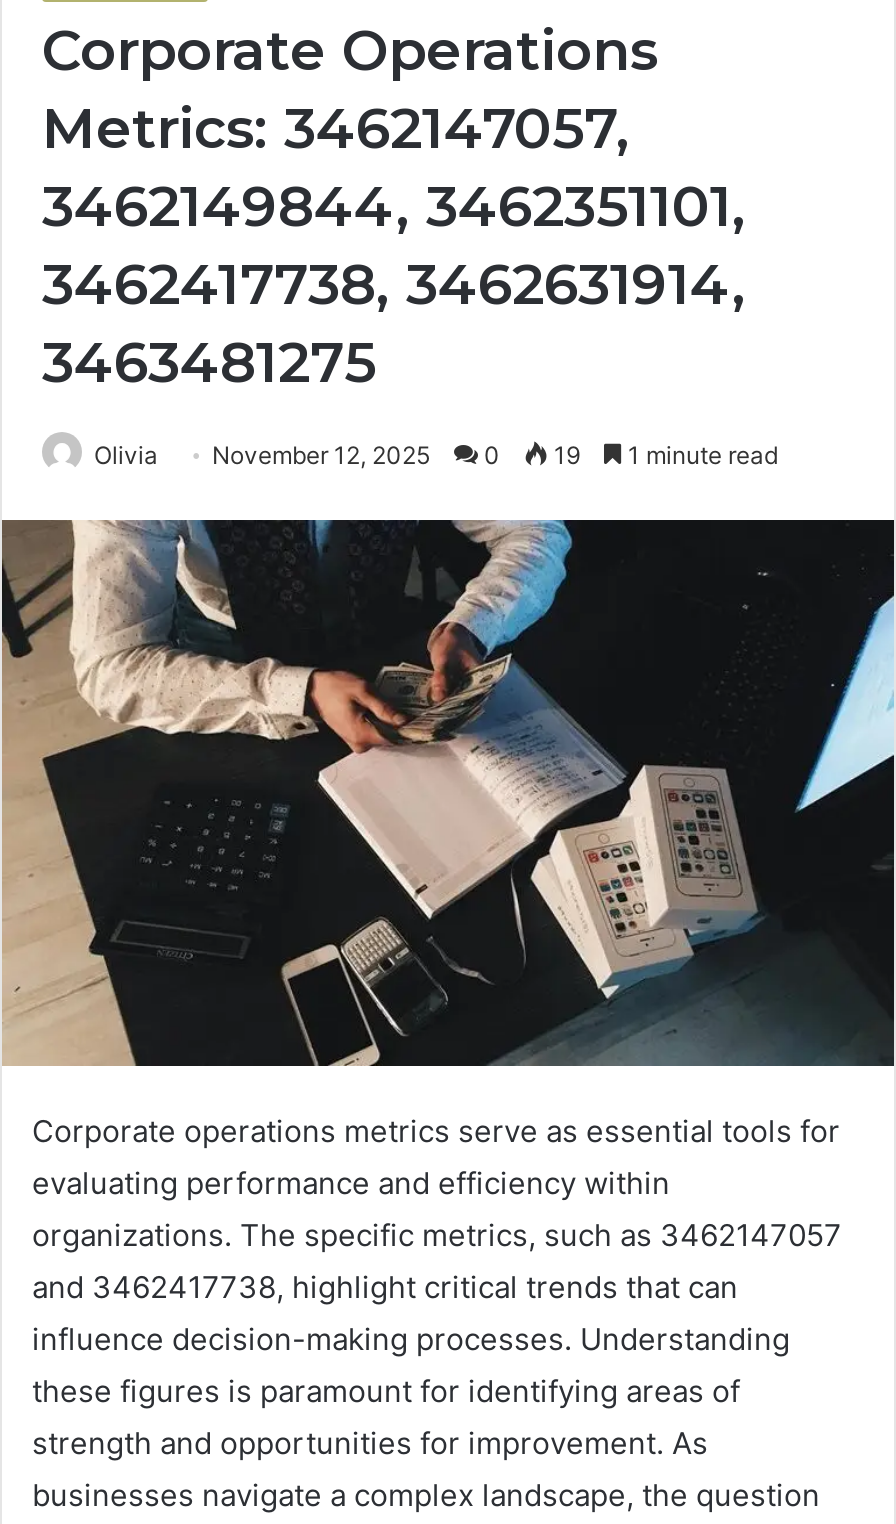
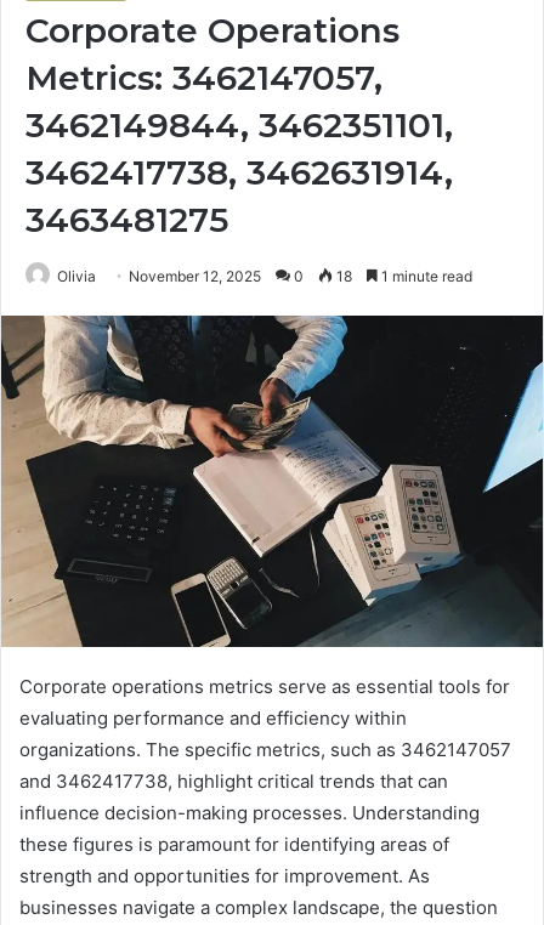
- Olivia November 12, 2025 0 19 1 minute read
+ Olivia November 12, 2025 0 18 1 minute read
